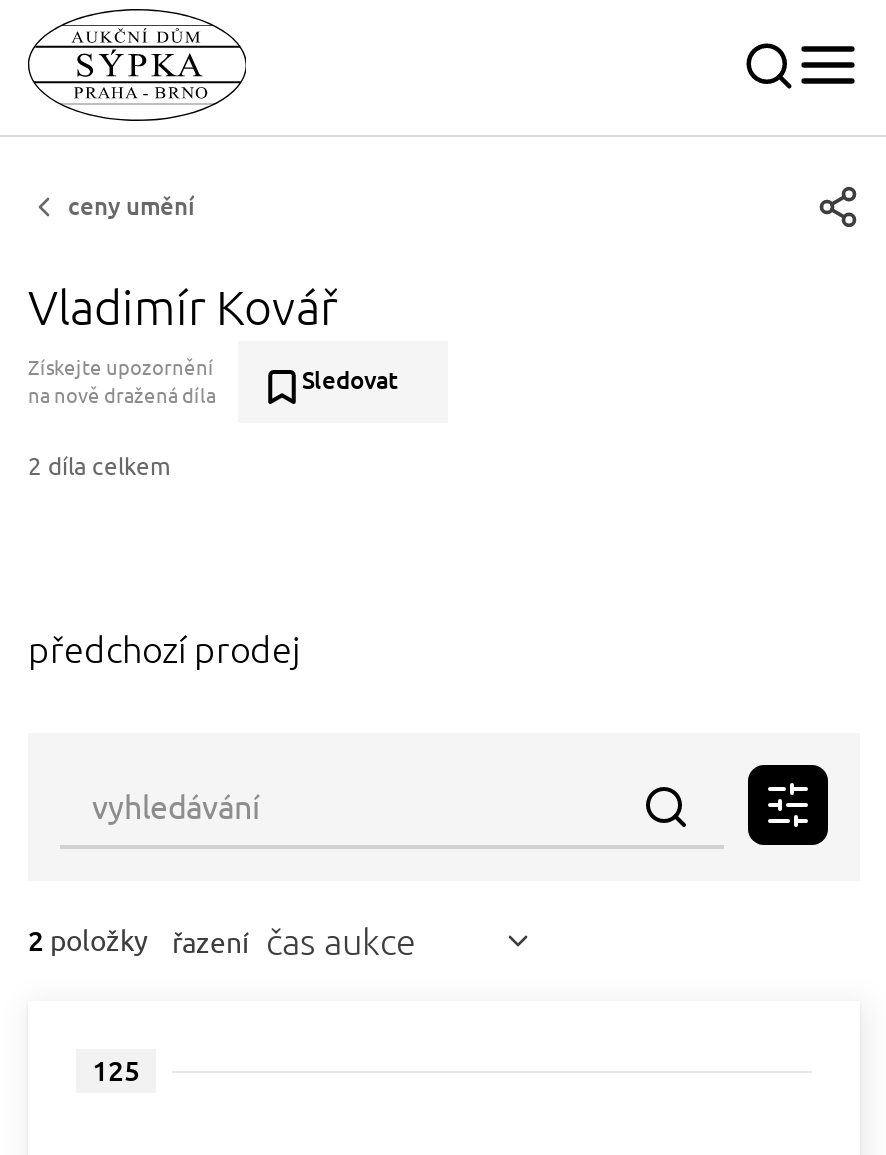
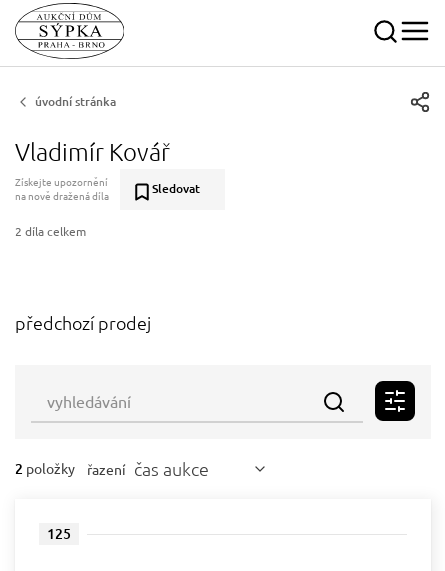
- ceny umění
+ úvodní stránka
